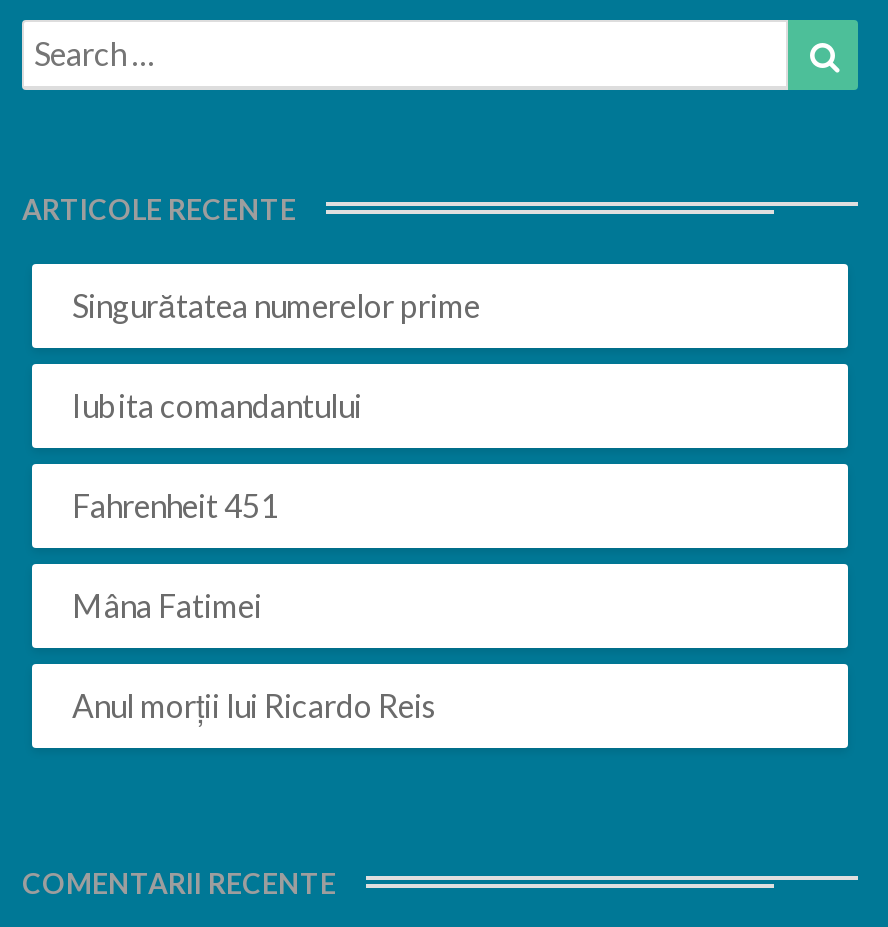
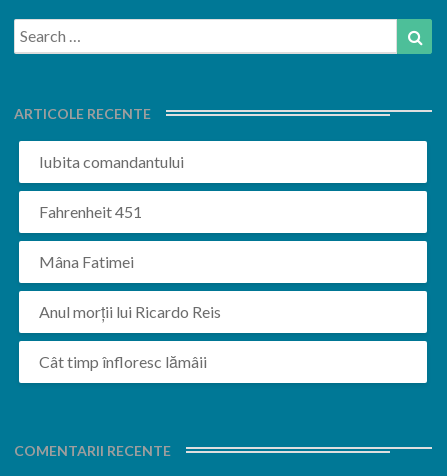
- Singurătatea numerelor prime

moved up: Iubita comandantului | Fahrenheit 451 | Mâna Fatimei | Anul morții lui Ricardo Reis

+ Cât timp înfloresc lămâii
